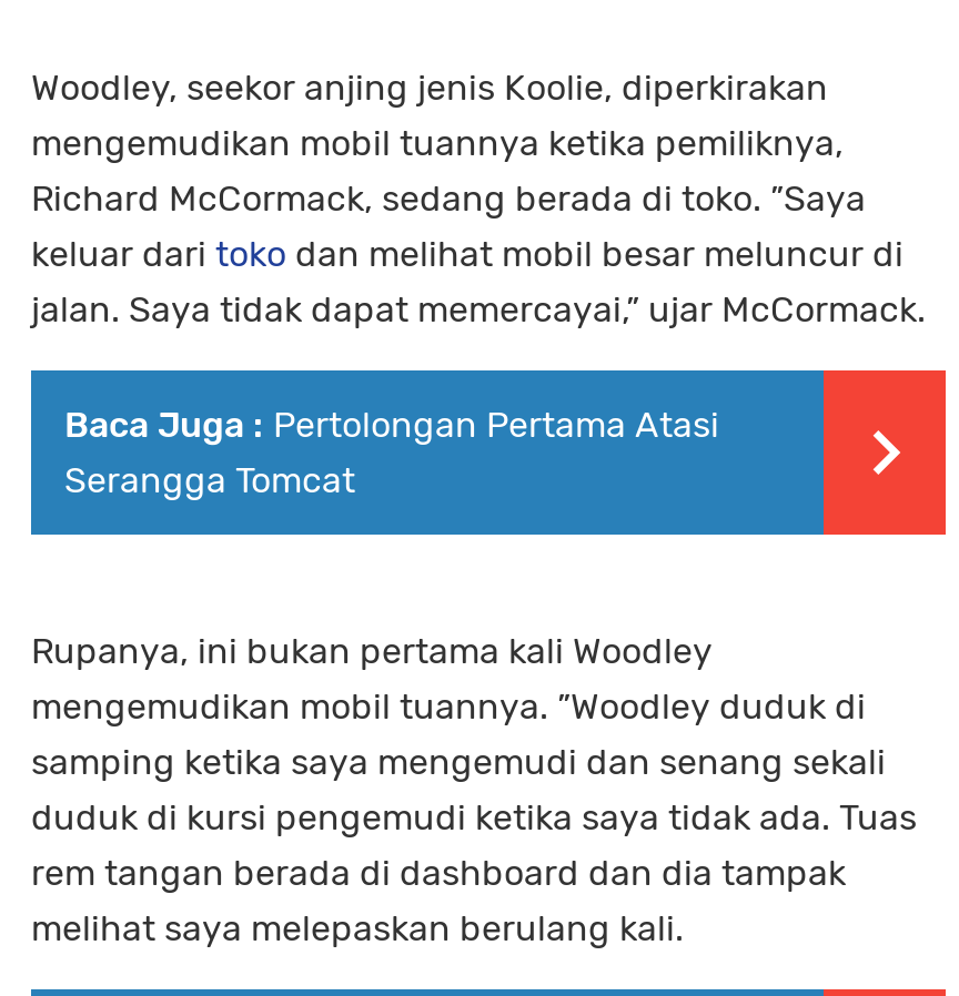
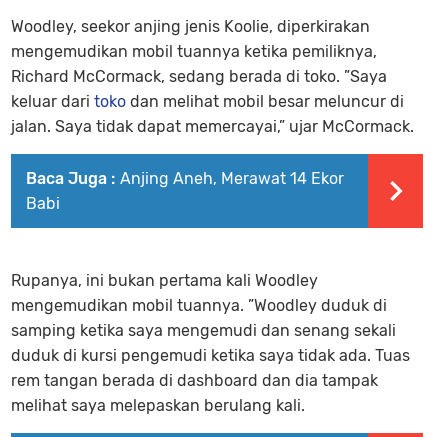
- Baca Juga : Pertolongan Pertama Atasi
- Serangga Tomcat
+ Baca Juga : Anjing Aneh, Merawat 14 Ekor
+ Babi
